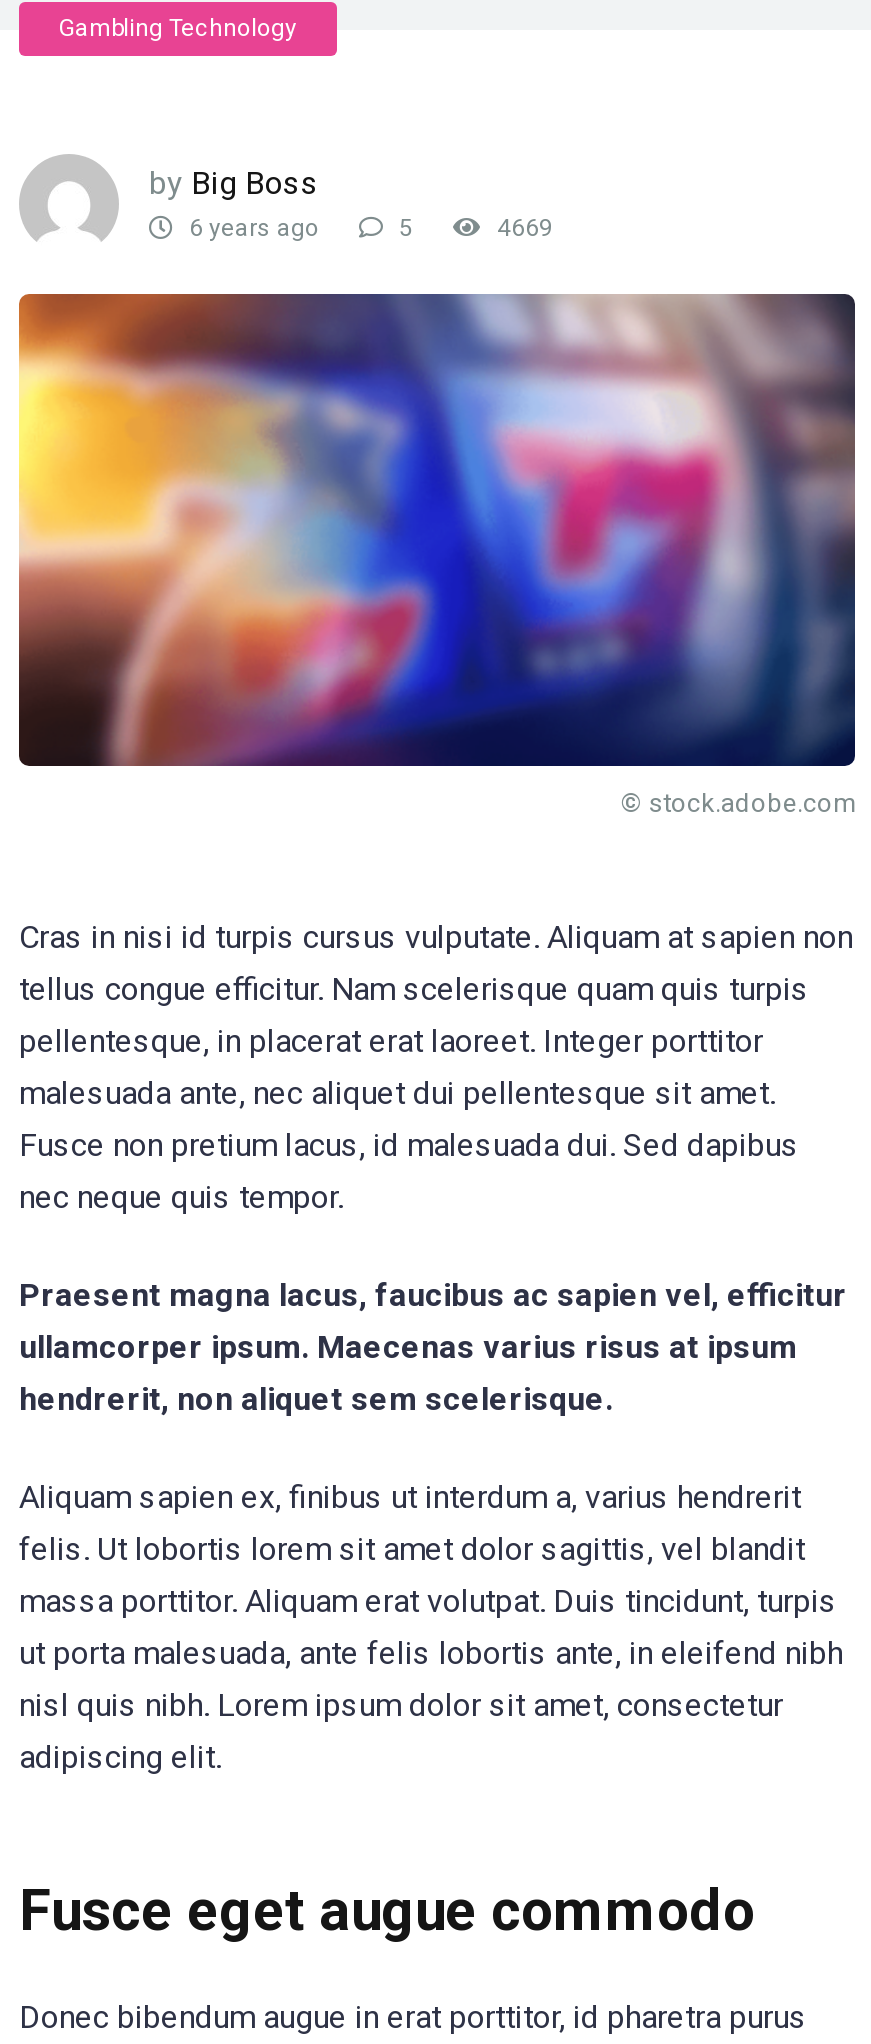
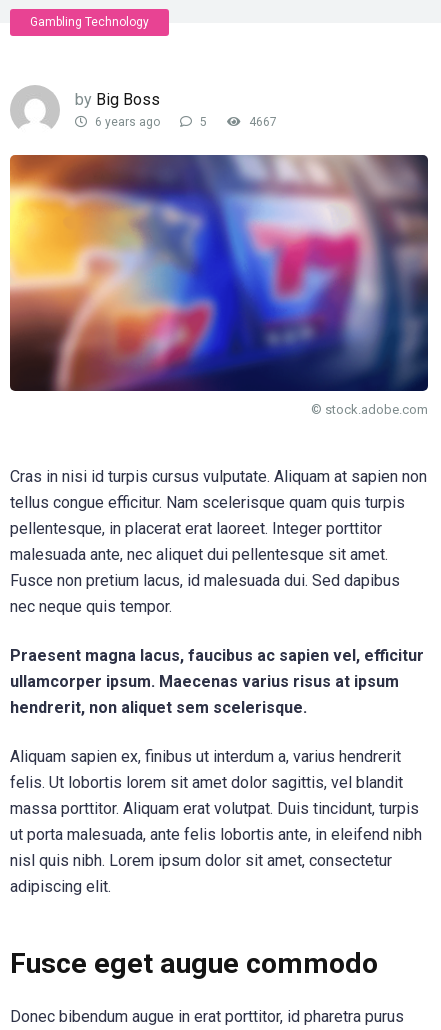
- 4669
+ 4667
